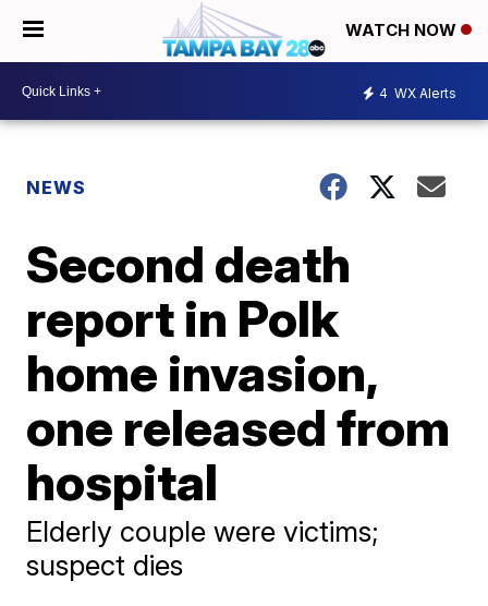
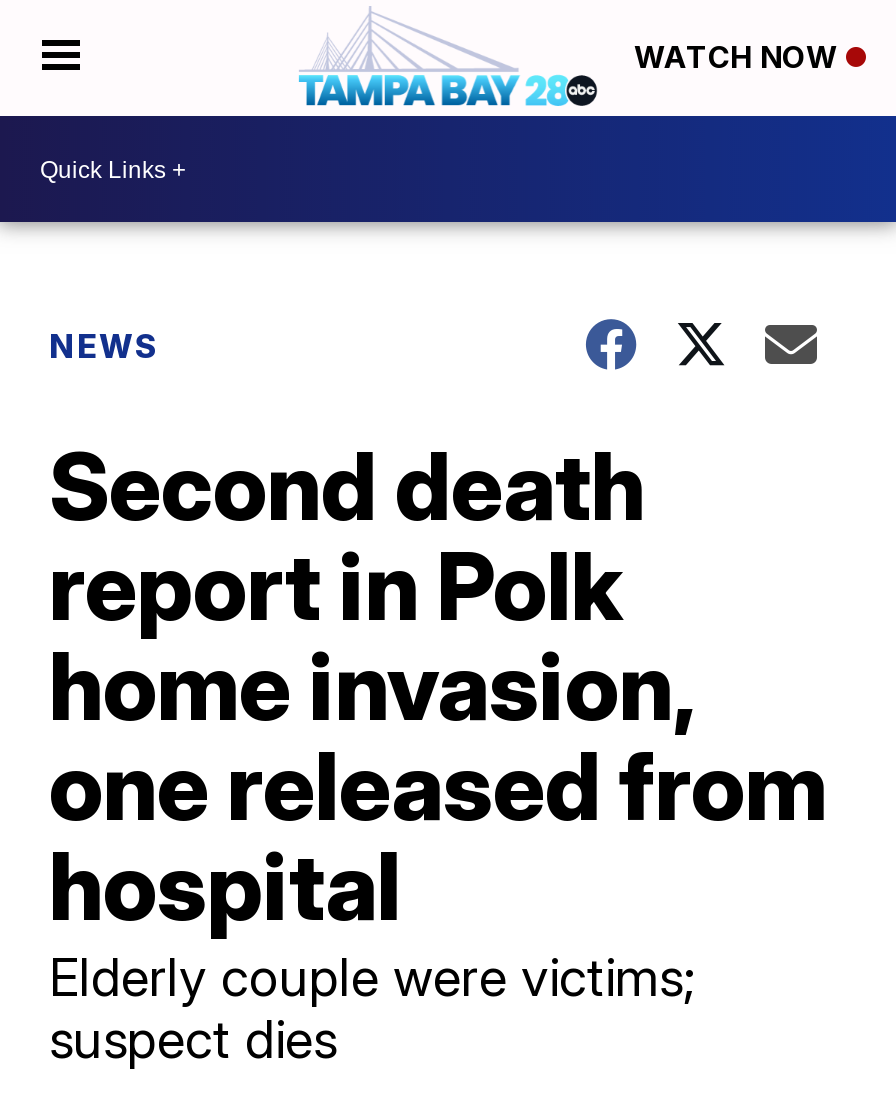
- 4 WX Alerts
